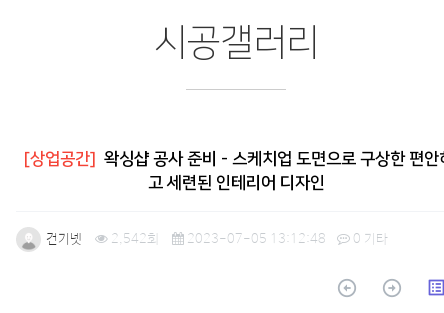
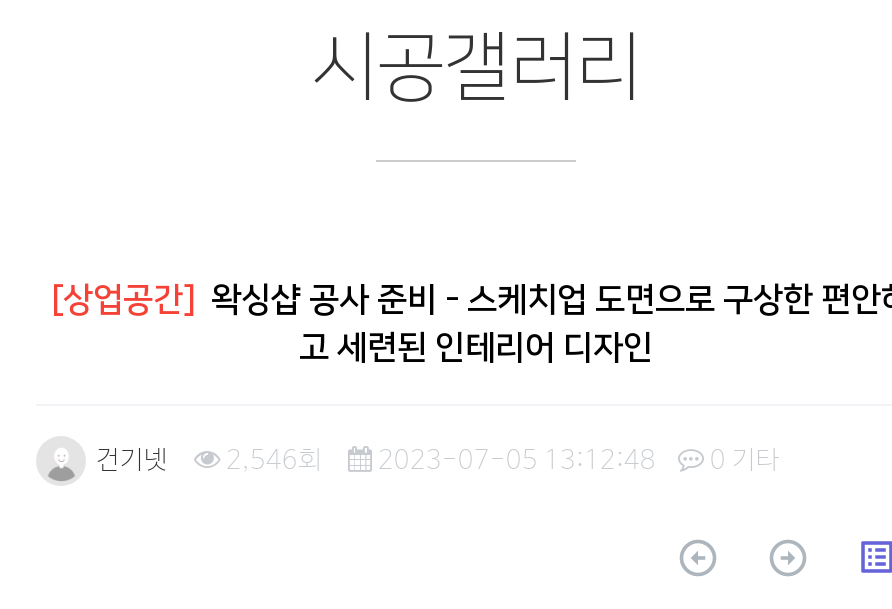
- 건기넷 2,542회 2023-07-05 13:12:48 0 기타
+ 건기넷 2,546회 2023-07-05 13:12:48 0 기타
